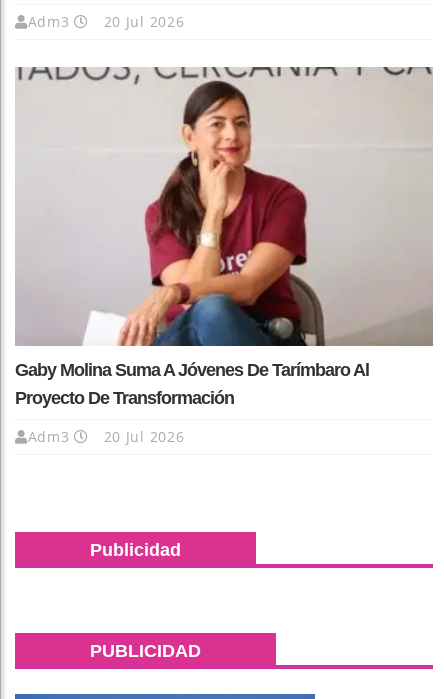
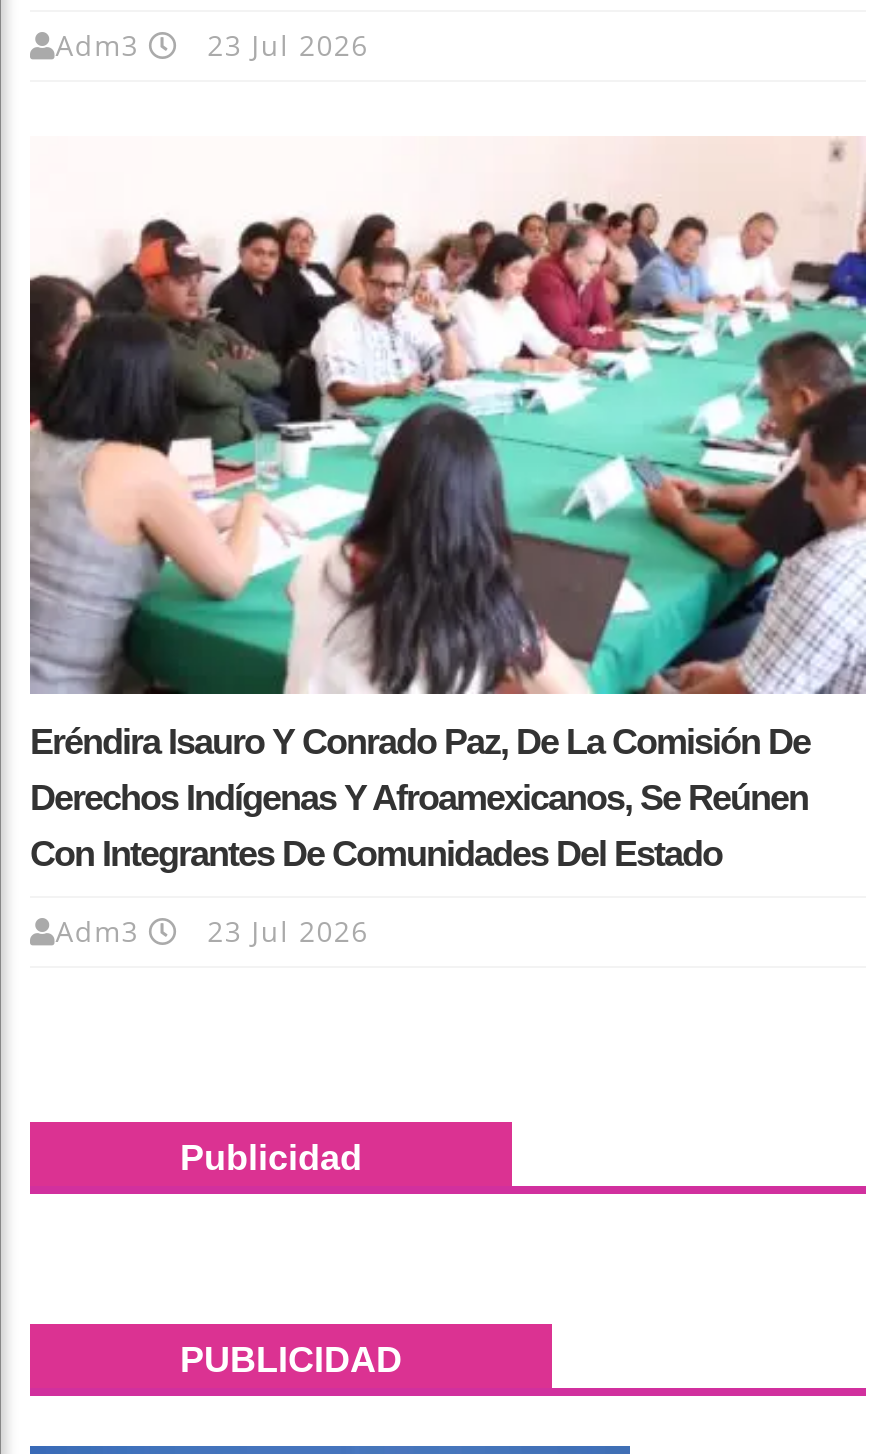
- Adm3 20 Jul 2026
+ Adm3 23 Jul 2026

- [image]
- Gaby Molina Suma A Jóvenes De Tarímbaro Al
- Proyecto De Transformación
+ [image]
+ Eréndira Isauro Y Conrado Paz, De La Comisión De
+ Derechos Indígenas Y Afroamexicanos, Se Reúnen
+ Con Integrantes De Comunidades Del Estado

- Adm3 20 Jul 2026
+ Adm3 23 Jul 2026
